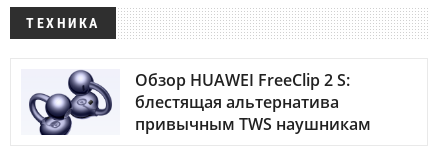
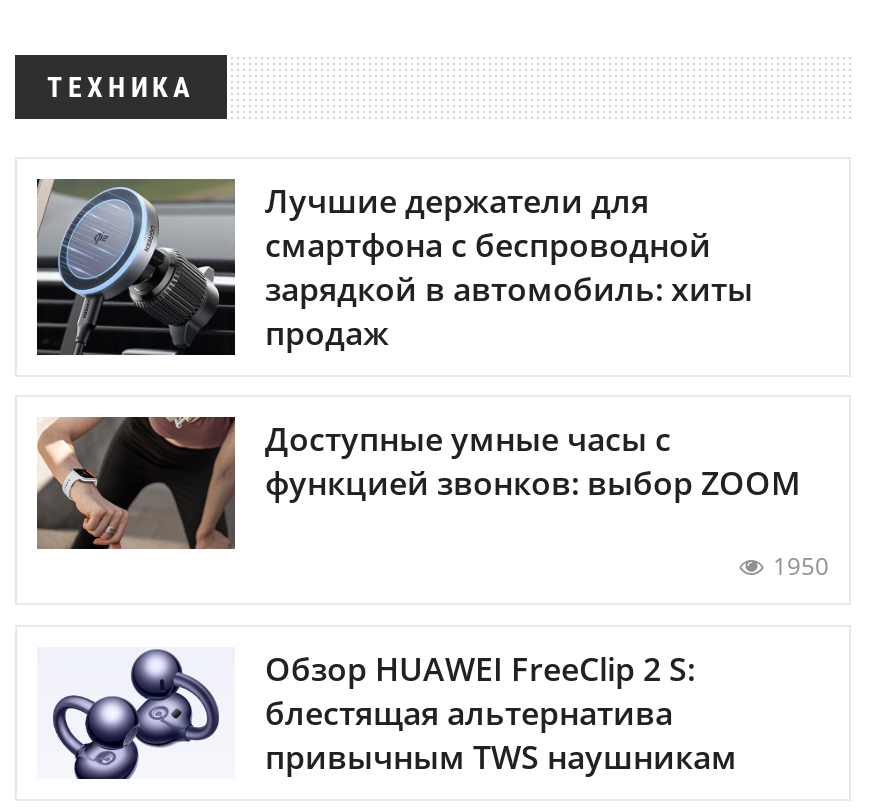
+ [image]
+ Лучшие держатели для
+ смартфона с беспроводной
+ зарядкой в автомобиль: хиты
+ продаж
+ Доступные умные часы с
+ функцией звонков: выбор ZOOM
+ 1950

+ [image]
